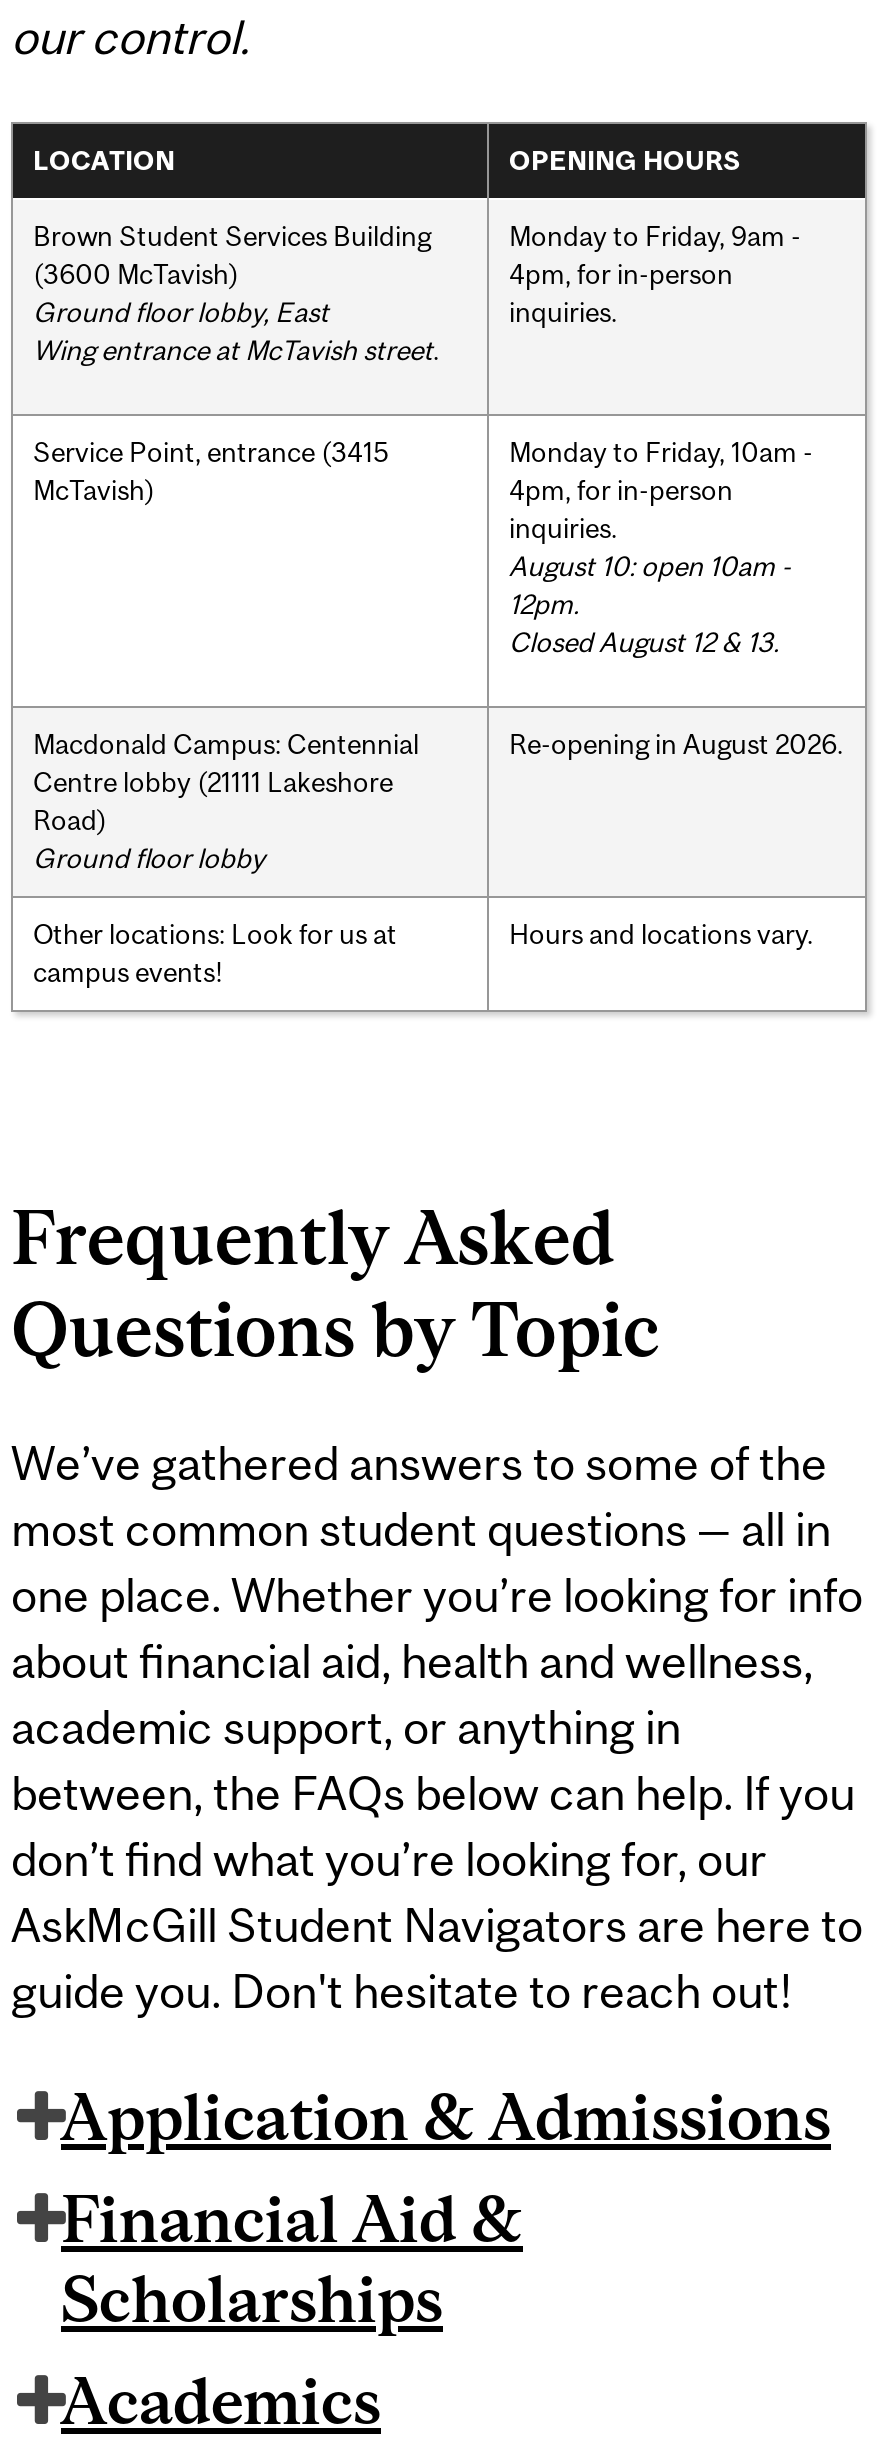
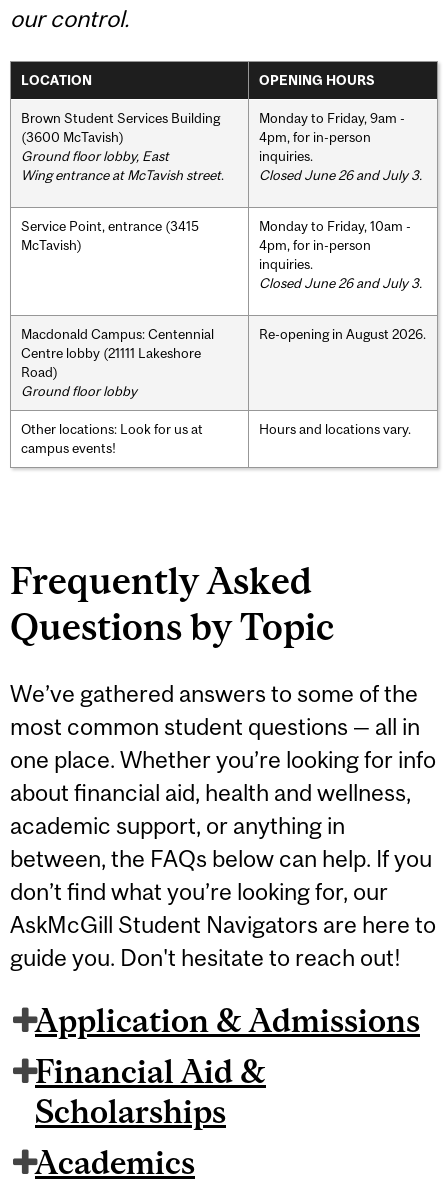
+ Closed June 26 and July 3.

- August 10: open 10am -
- 12pm.
- Closed August 12 & 13.
+ Closed June 26 and July 3.
